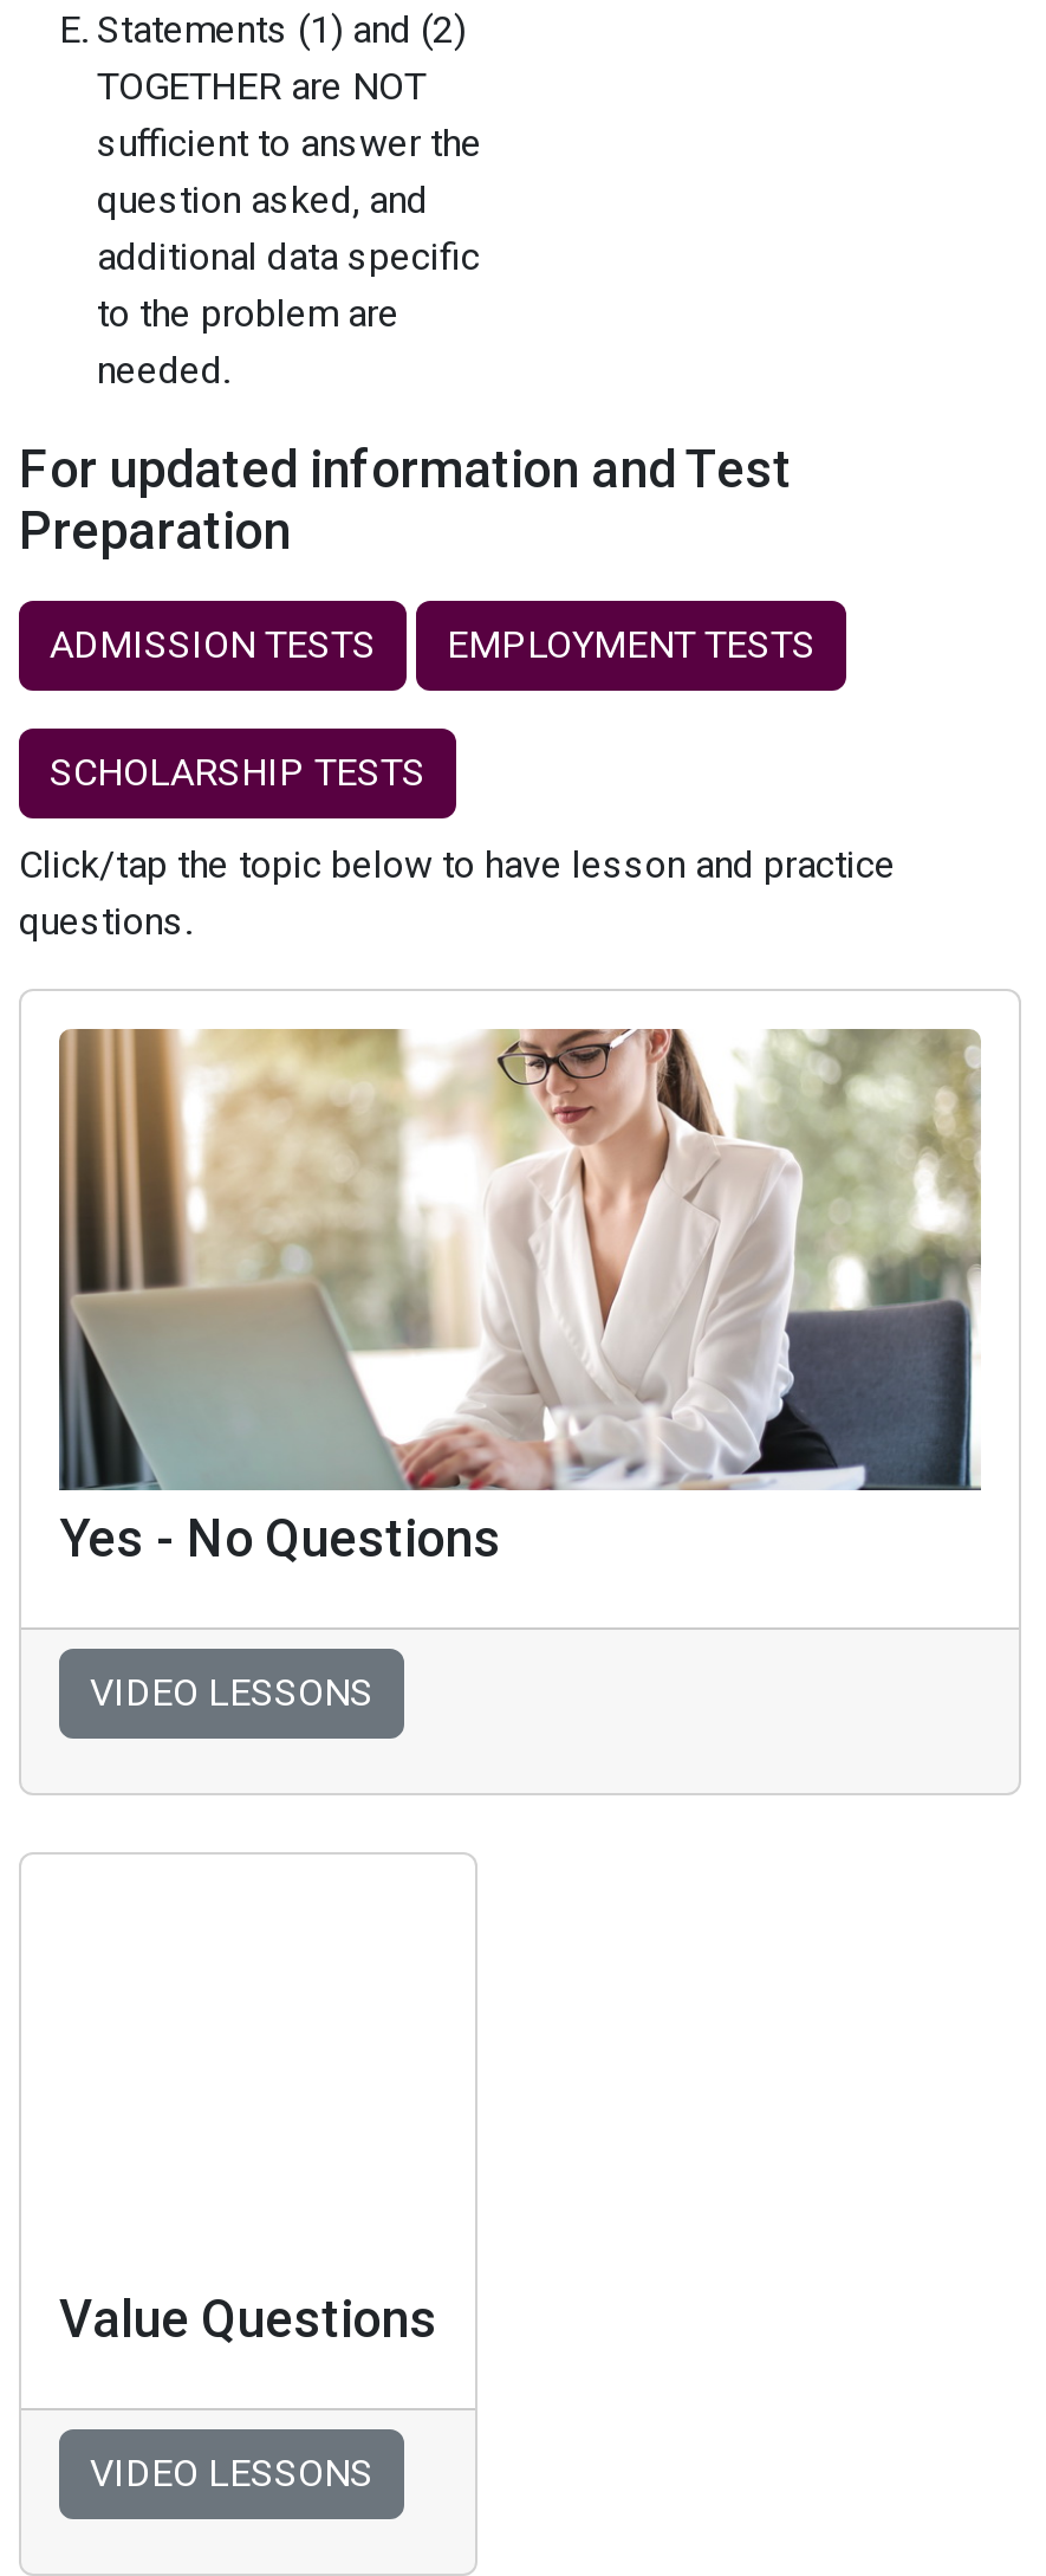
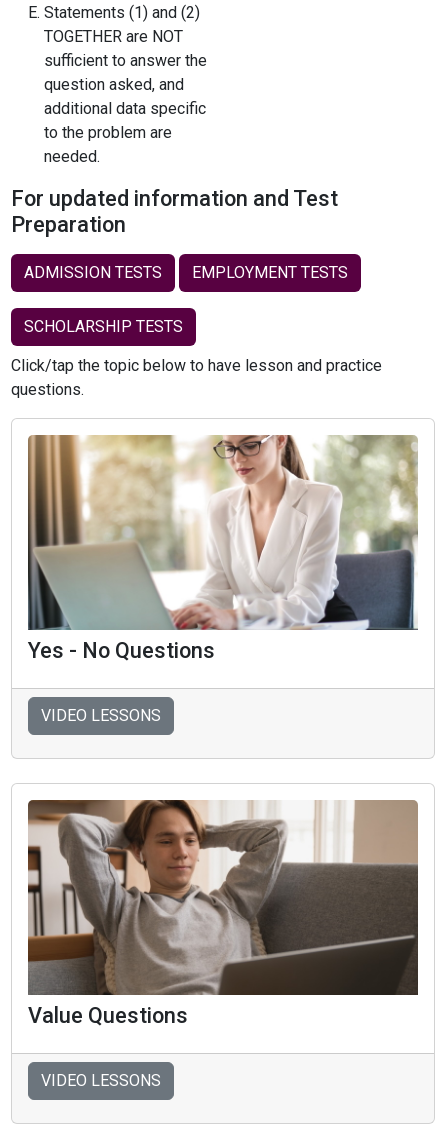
+ [image]
